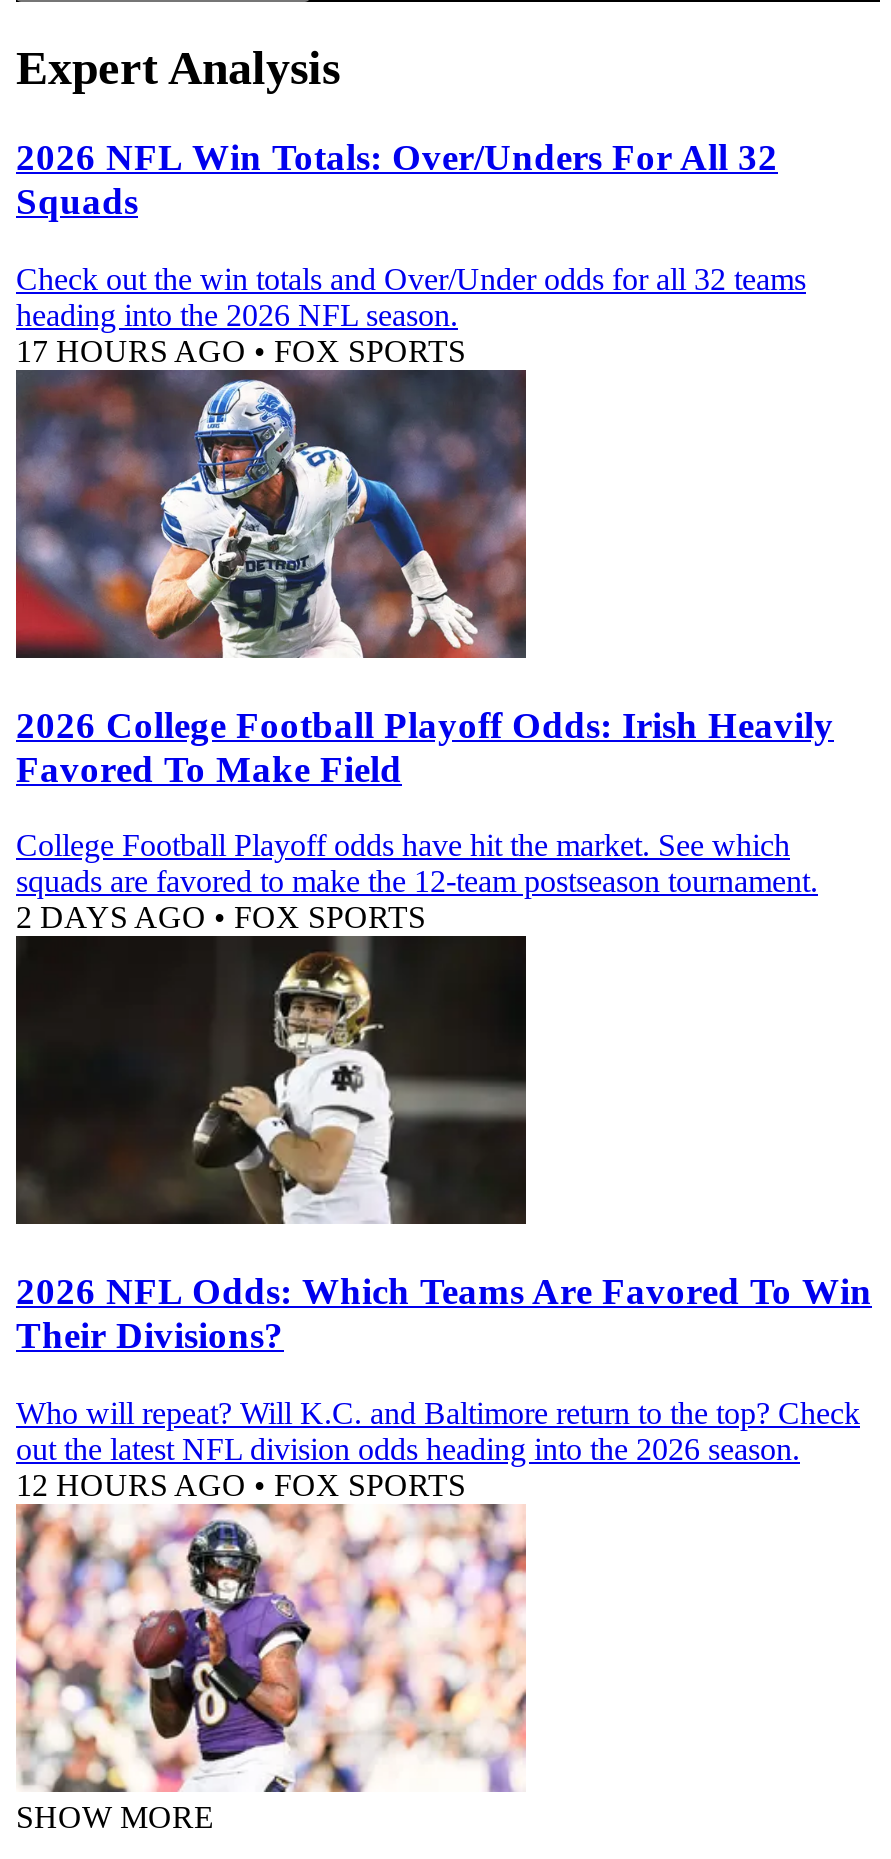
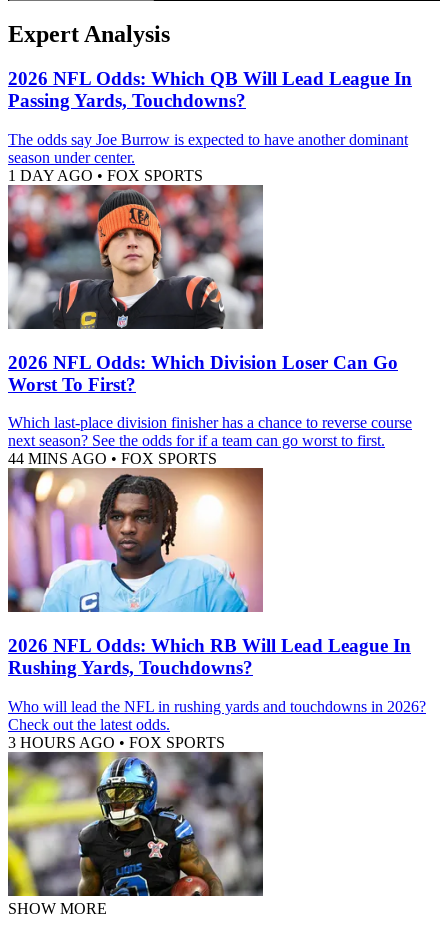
- 2026 NFL Win Totals: Over/Unders For All 32
- Squads
+ 2026 NFL Odds: Which QB Will Lead League In
+ Passing Yards, Touchdowns?

- Check out the win totals and Over/Under odds for all 32 teams
- heading into the 2026 NFL season.
- 17 HOURS AGO • FOX SPORTS
+ The odds say Joe Burrow is expected to have another dominant
+ season under center.
+ 1 DAY AGO • FOX SPORTS

- [image]
- 2026 College Football Playoff Odds: Irish Heavily
- Favored To Make Field
+ [image]
+ 2026 NFL Odds: Which Division Loser Can Go
+ Worst To First?

- [image]
- College Football Playoff odds have hit the market. See which
- squads are favored to make the 12-team postseason tournament.
- 2 DAYS AGO • FOX SPORTS
+ [image]
+ Which last-place division finisher has a chance to reverse course
+ next season? See the odds for if a team can go worst to first.
+ 44 MINS AGO • FOX SPORTS

- 2026 NFL Odds: Which Teams Are Favored To Win
- Their Divisions?
+ 2026 NFL Odds: Which RB Will Lead League In
+ Rushing Yards, Touchdowns?

- Who will repeat? Will K.C. and Baltimore return to the top? Check
- out the latest NFL division odds heading into the 2026 season.
- 12 HOURS AGO • FOX SPORTS
+ Who will lead the NFL in rushing yards and touchdowns in 2026?
+ Check out the latest odds.
+ 3 HOURS AGO • FOX SPORTS

- [image]
+ [image]
